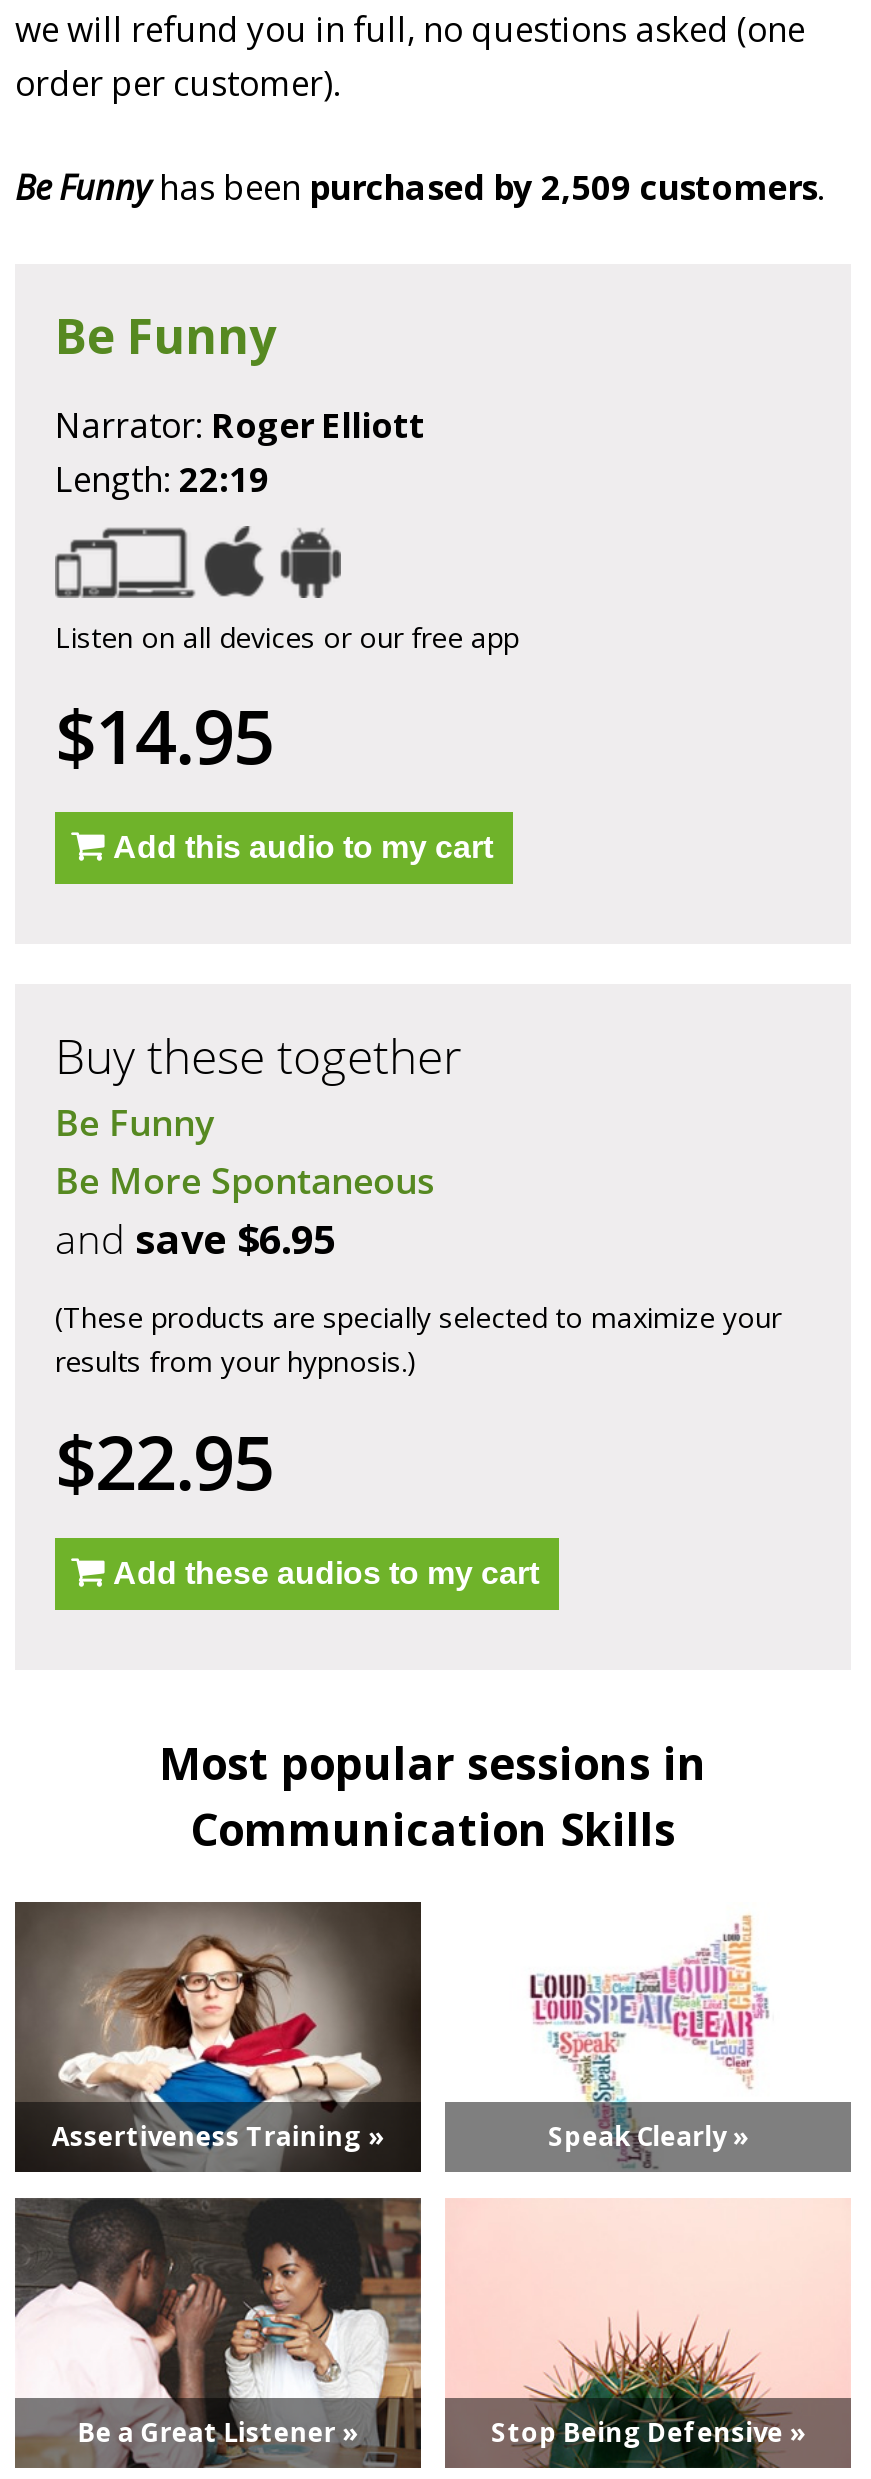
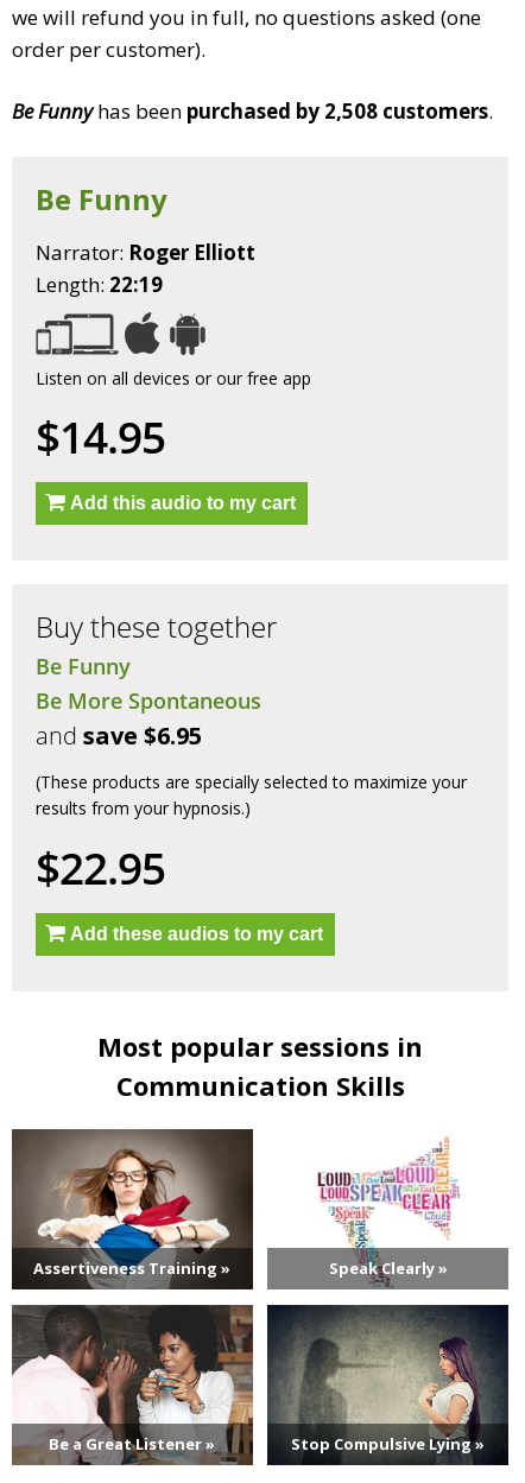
- Be Funny has been purchased by 2,509 customers.
+ Be Funny has been purchased by 2,508 customers.

- [image]
- Stop Being Defensive »
+ [image]
+ Stop Compulsive Lying »
